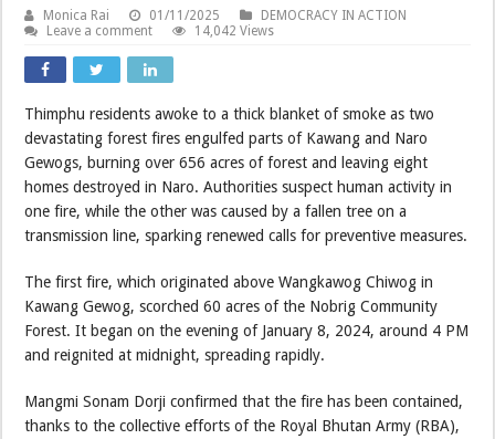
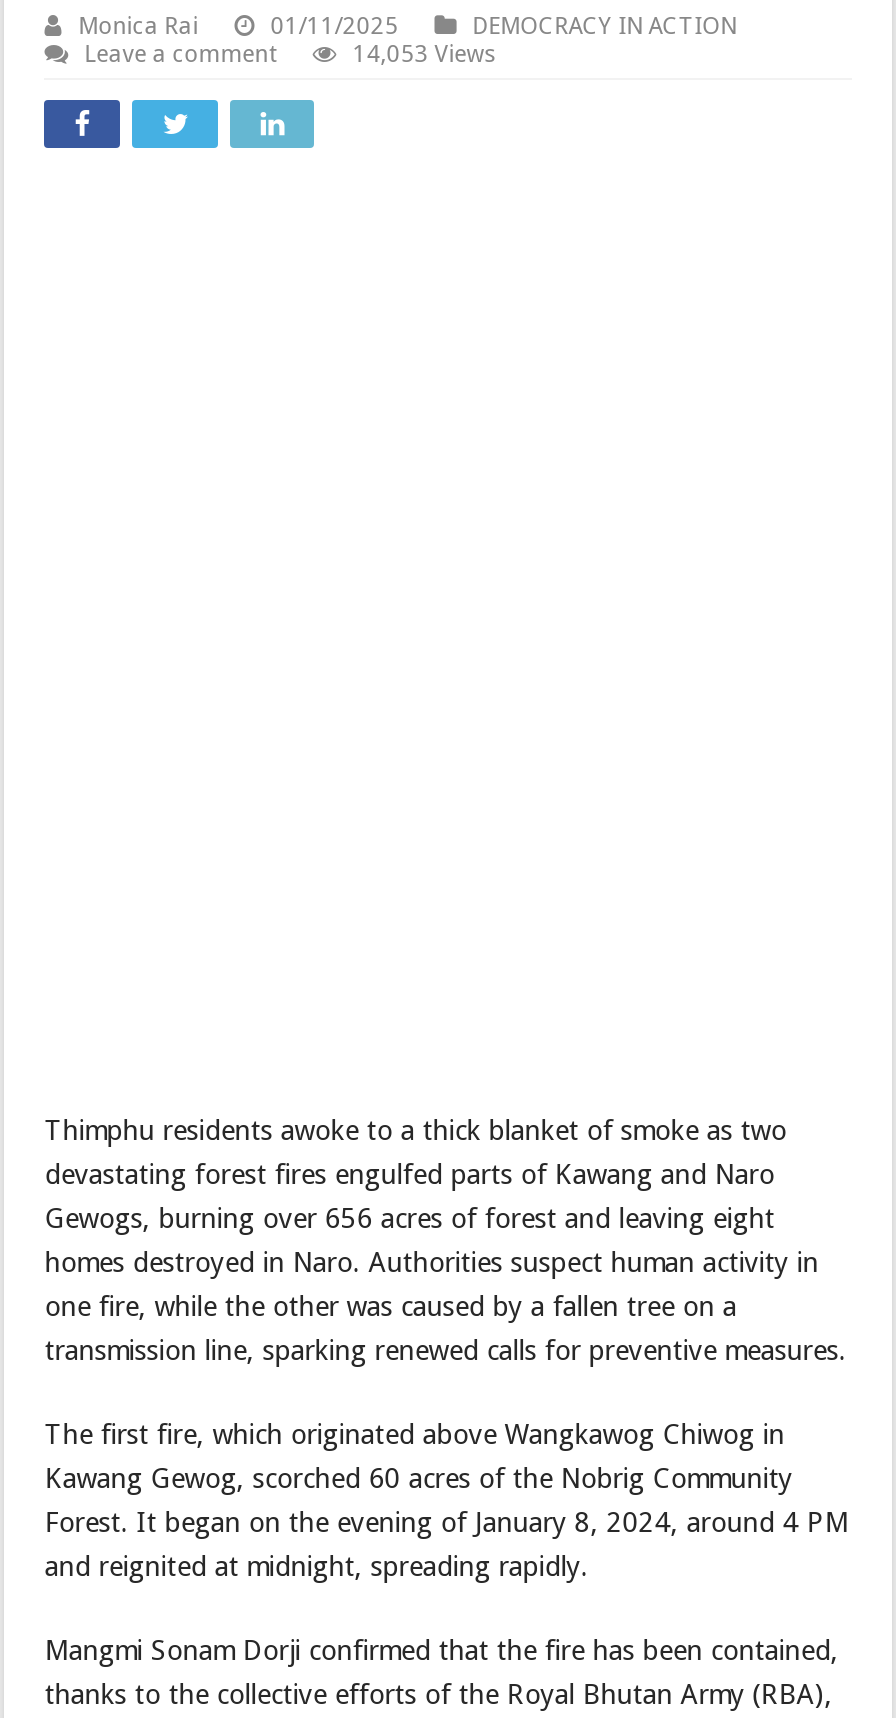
- 14,042 Views
+ 14,053 Views
